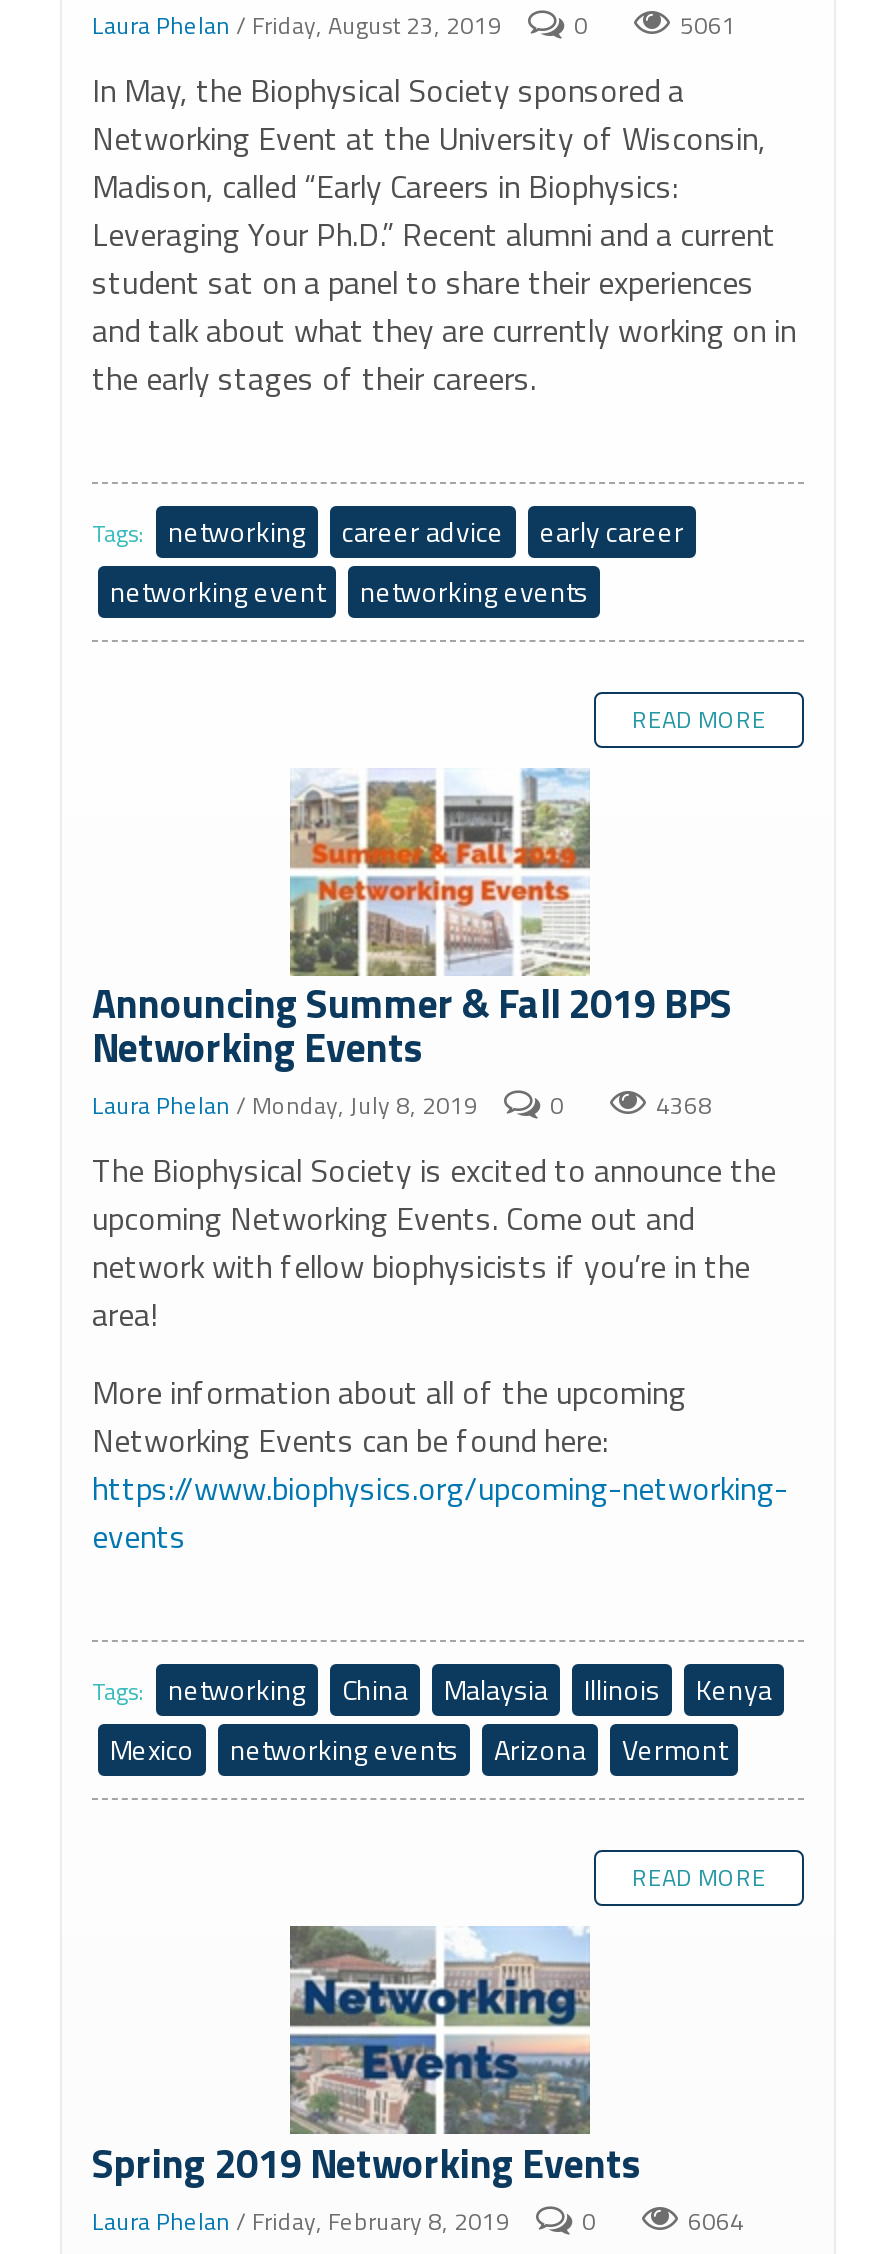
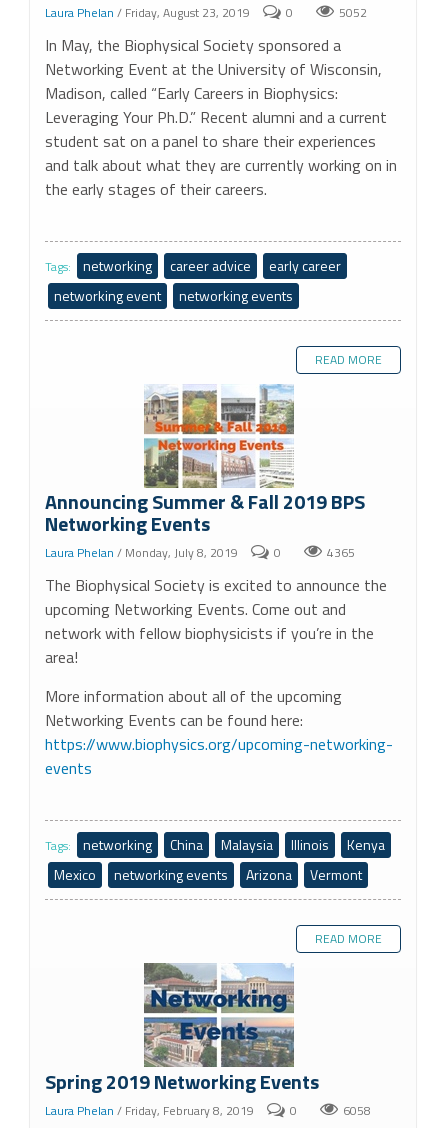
- 5061
+ 5052

- 4368
+ 4365

- 6064
+ 6058
